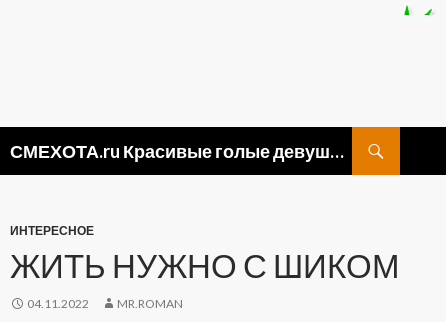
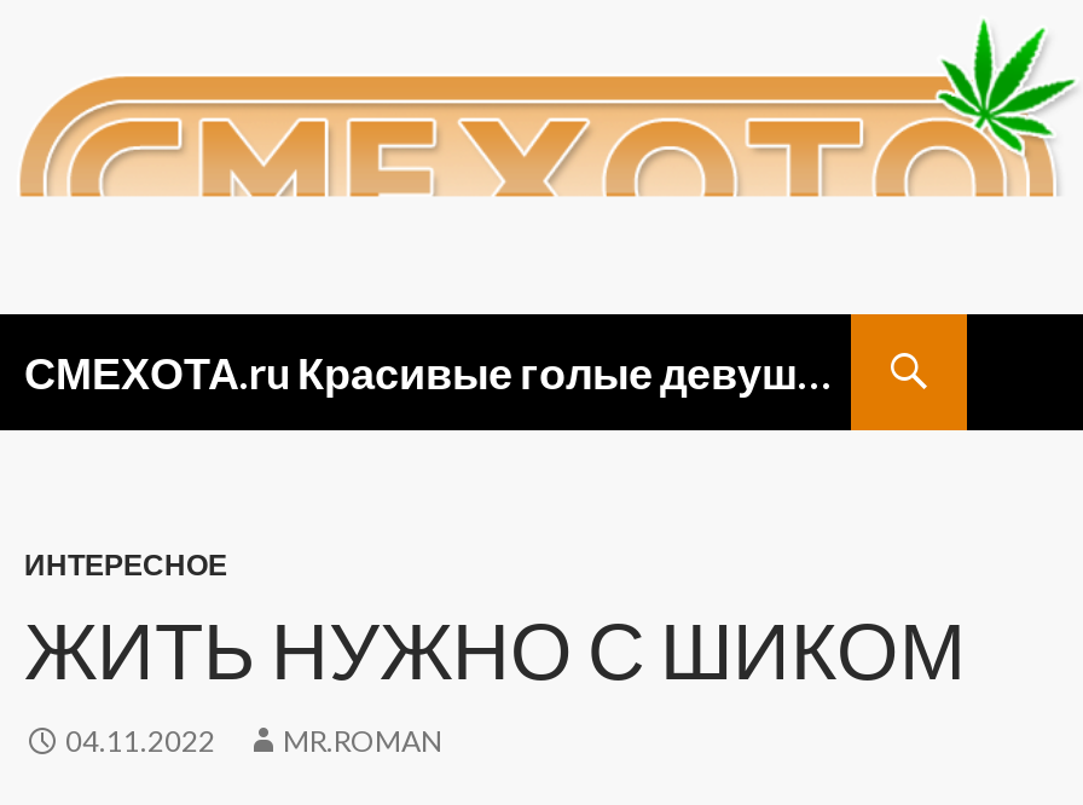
+ [image]
